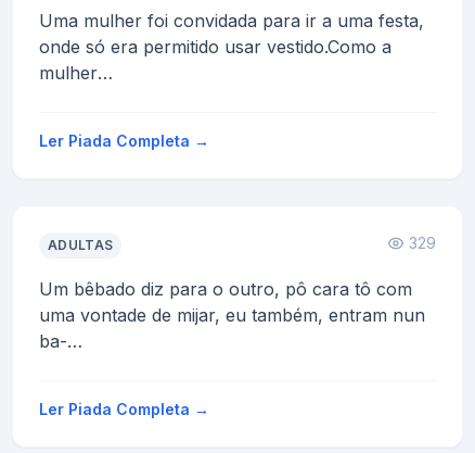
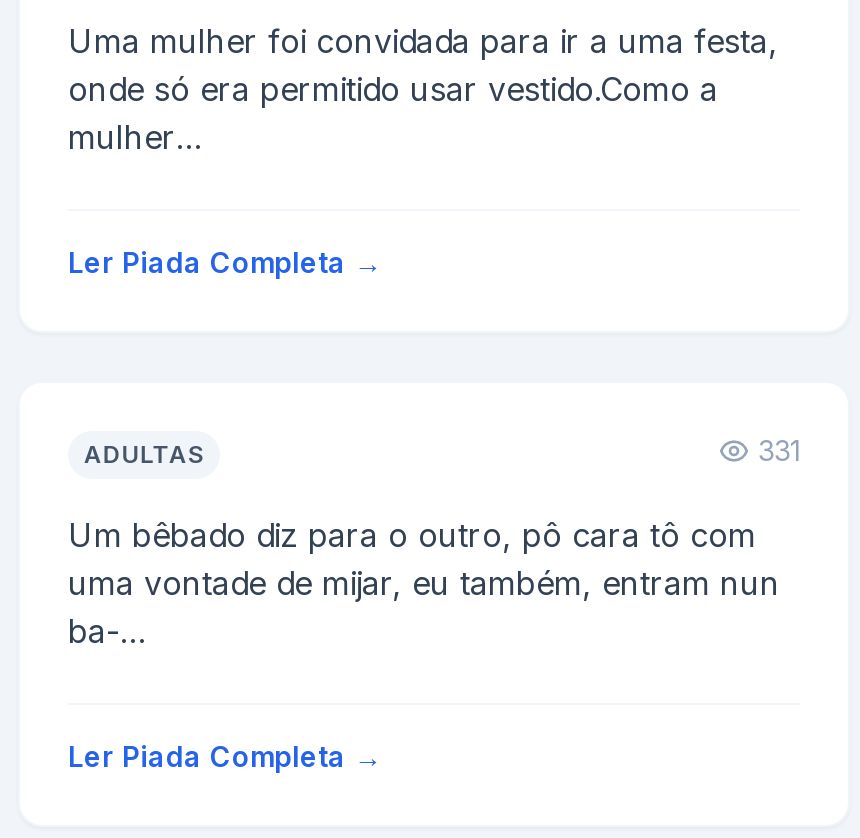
- 329
+ 331
